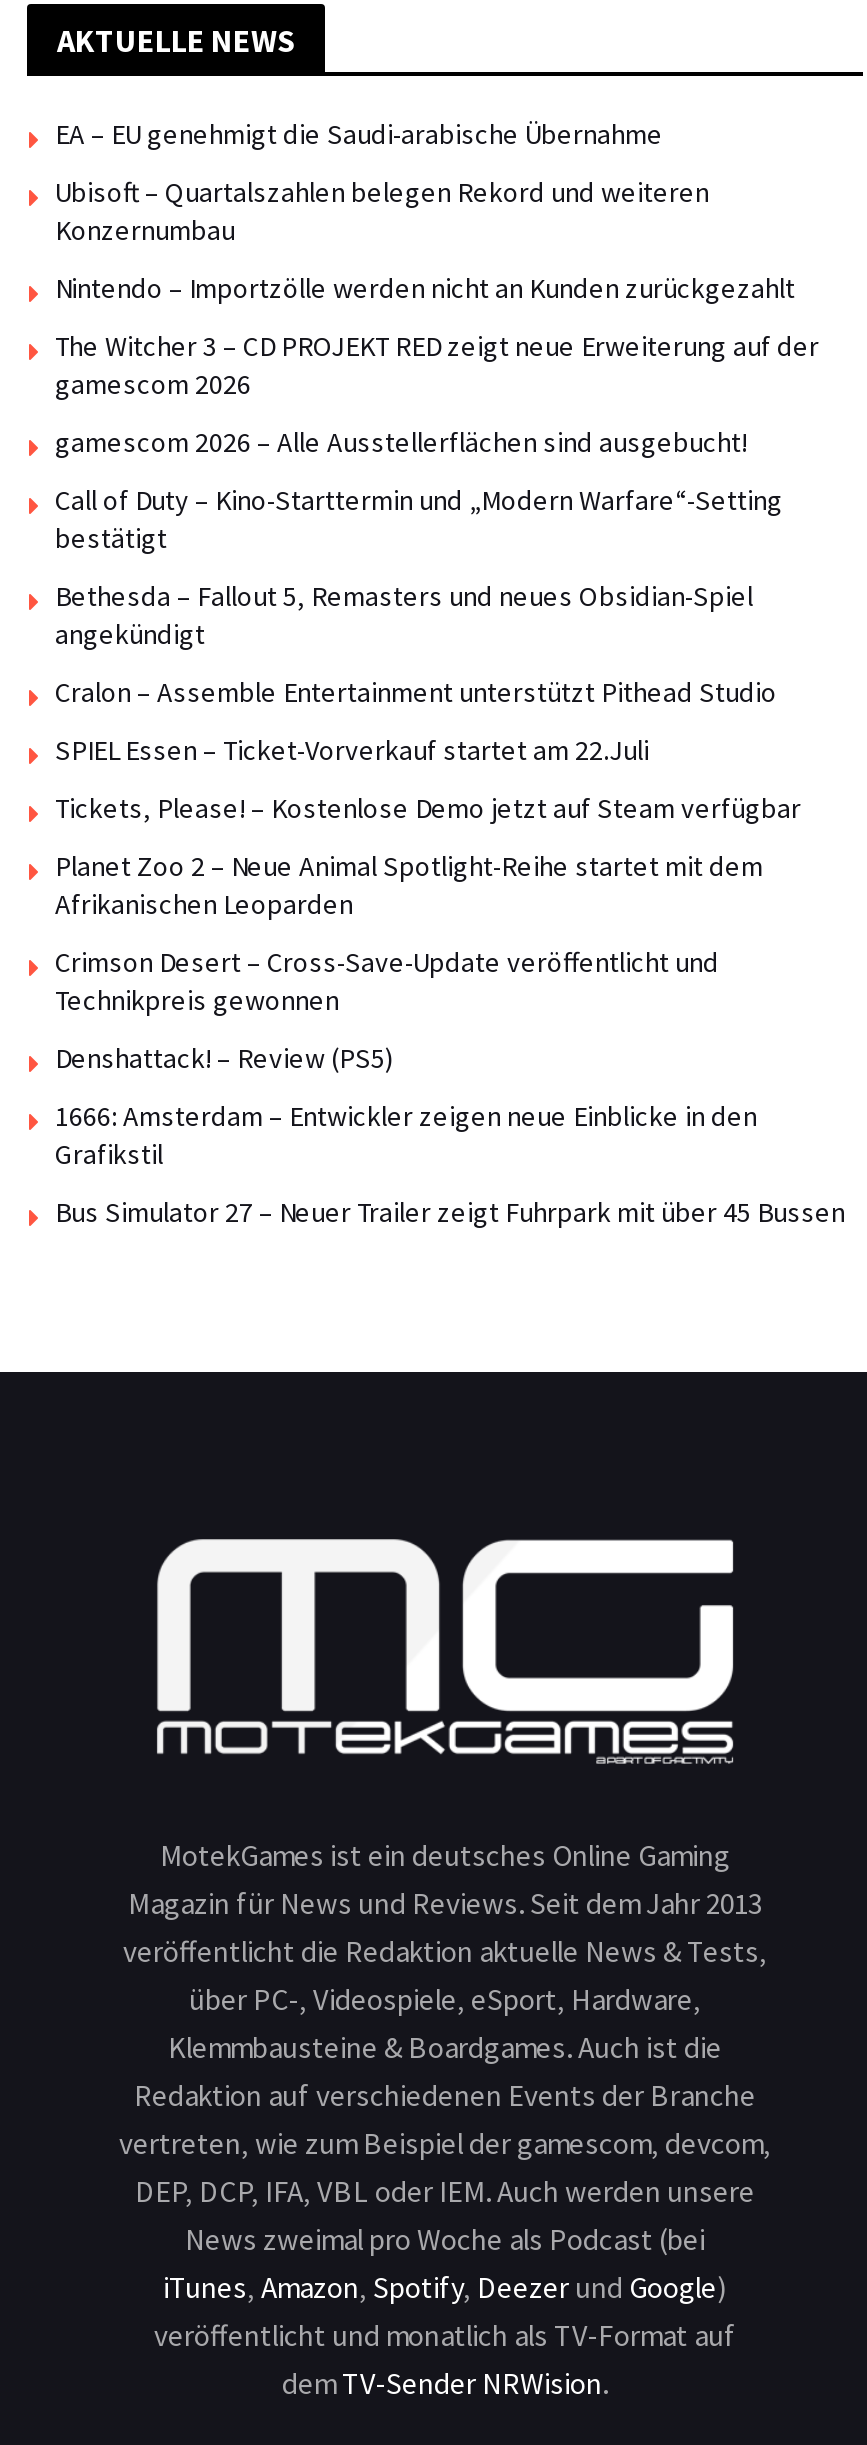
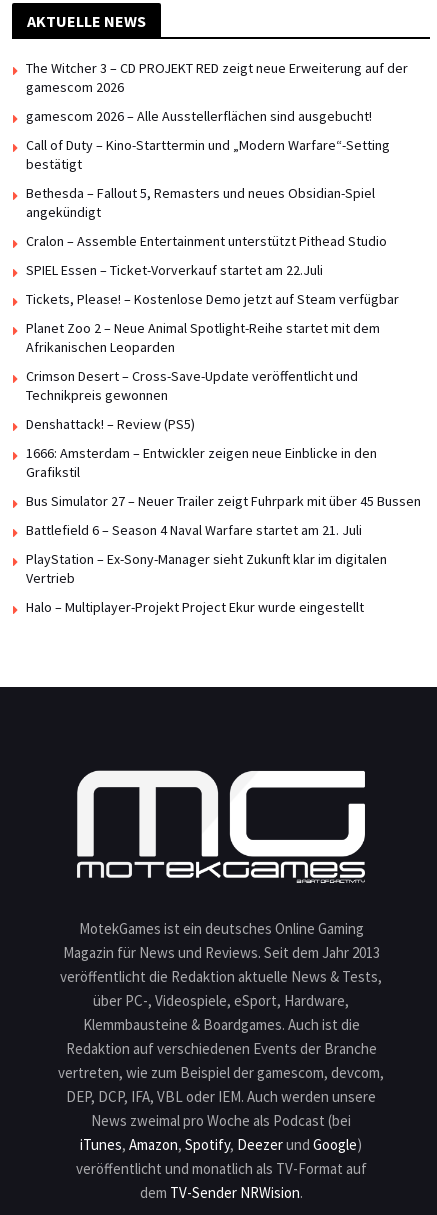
- EA – EU genehmigt die Saudi-arabische Übernahme
- Ubisoft – Quartalszahlen belegen Rekord und weiteren
- Konzernumbau
- Nintendo – Importzölle werden nicht an Kunden zurückgezahlt

moved up: The Witcher 3 – CD PROJEKT RED zeigt neue Erweiterung auf der | gamescom 2026 | gamescom 2026 – Alle Ausstellerflächen sind ausgebucht! | ... | Grafikstil | Bus Simulator 27 – Neuer Trailer zeigt Fuhrpark mit über 45 Bussen

+ Battlefield 6 – Season 4 Naval Warfare startet am 21. Juli
+ PlayStation – Ex-Sony-Manager sieht Zukunft klar im digitalen
+ Vertrieb
+ Halo – Multiplayer-Projekt Project Ekur wurde eingestellt
